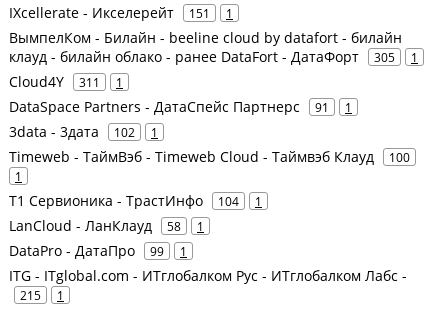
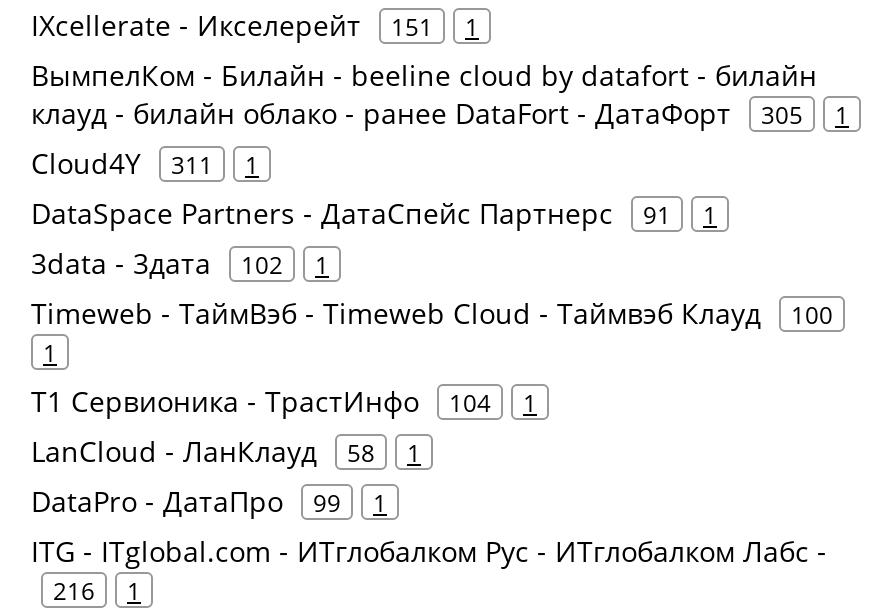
- 215 1
+ 216 1
